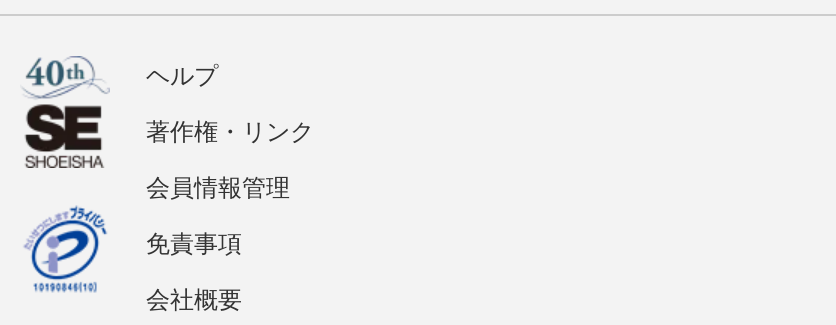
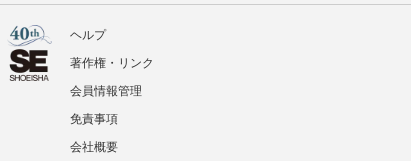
- [image]
